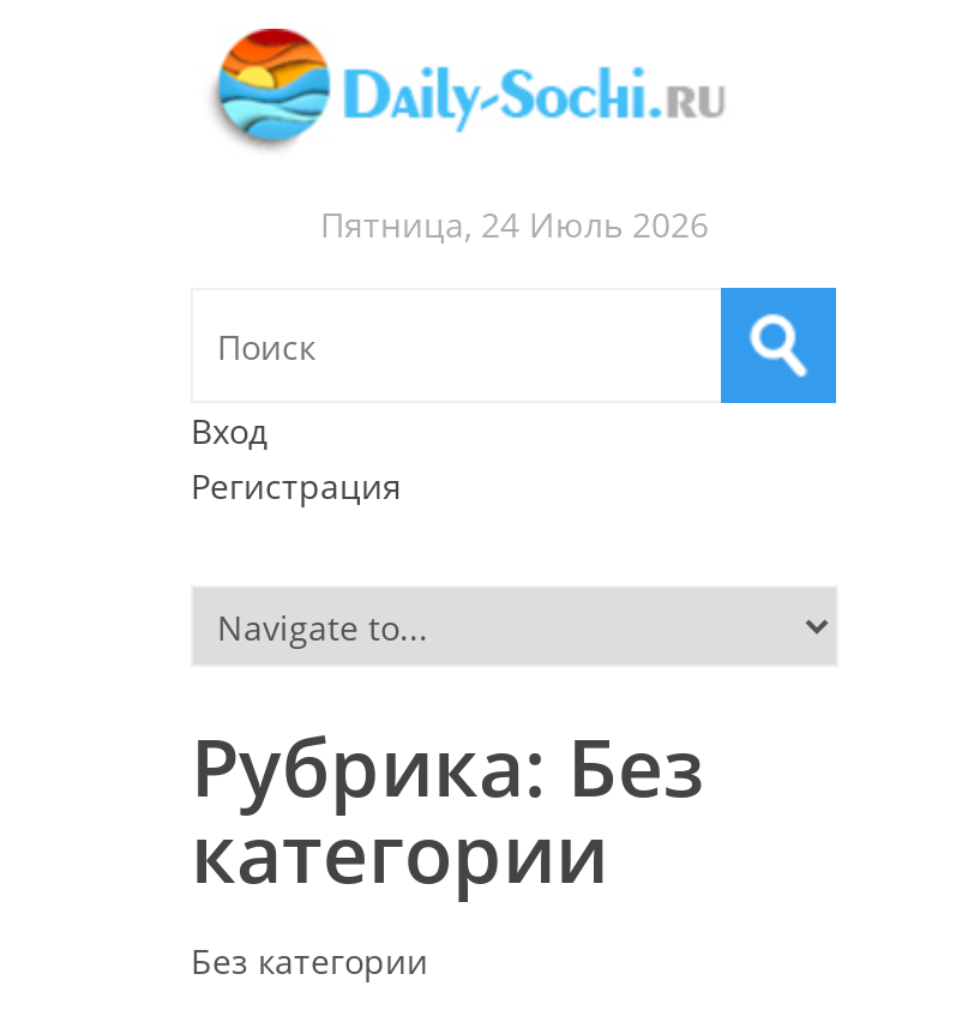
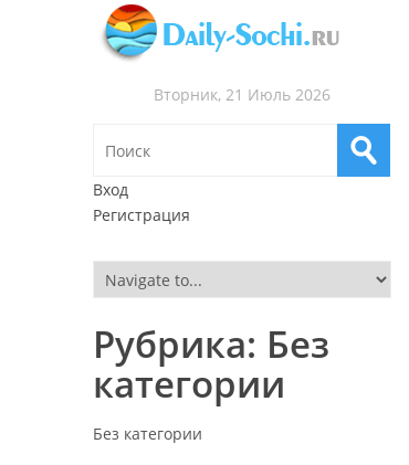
- Пятница, 24 Июль 2026
+ Вторник, 21 Июль 2026
